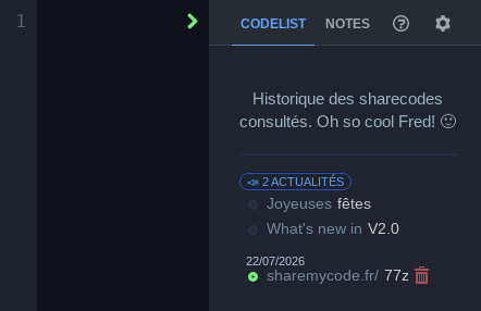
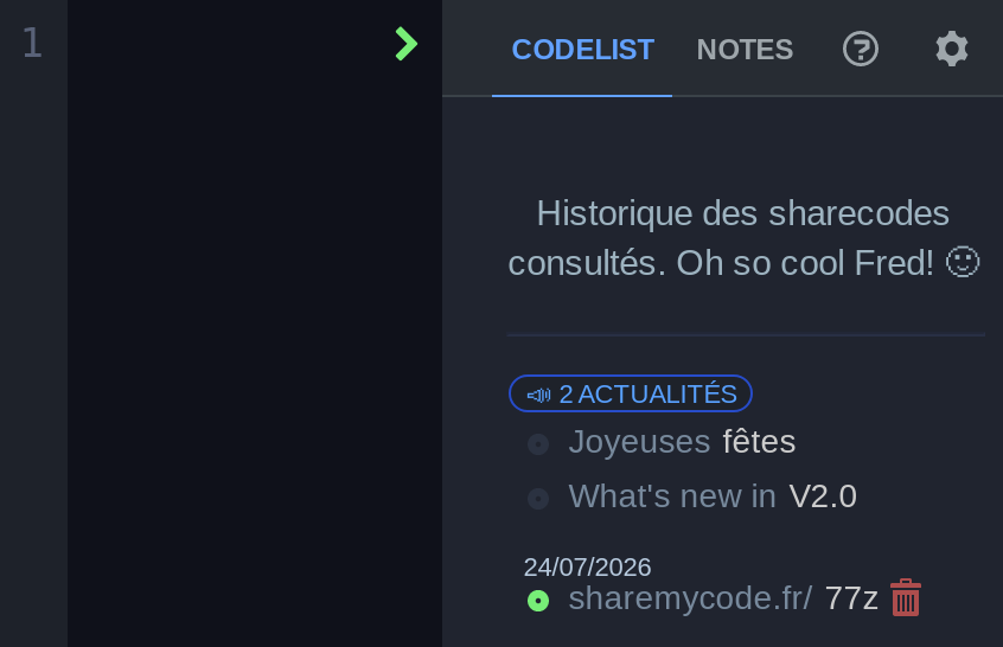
- 22/07/2026
+ 24/07/2026
